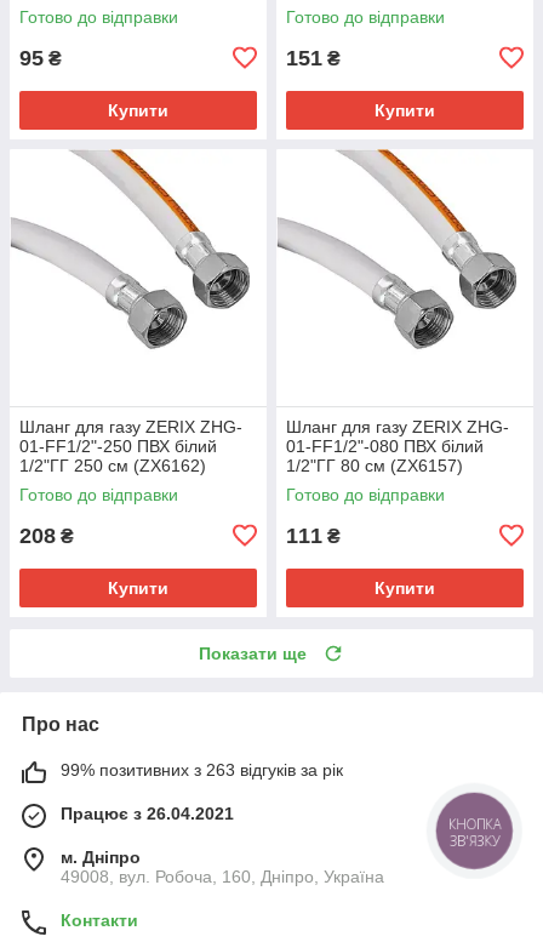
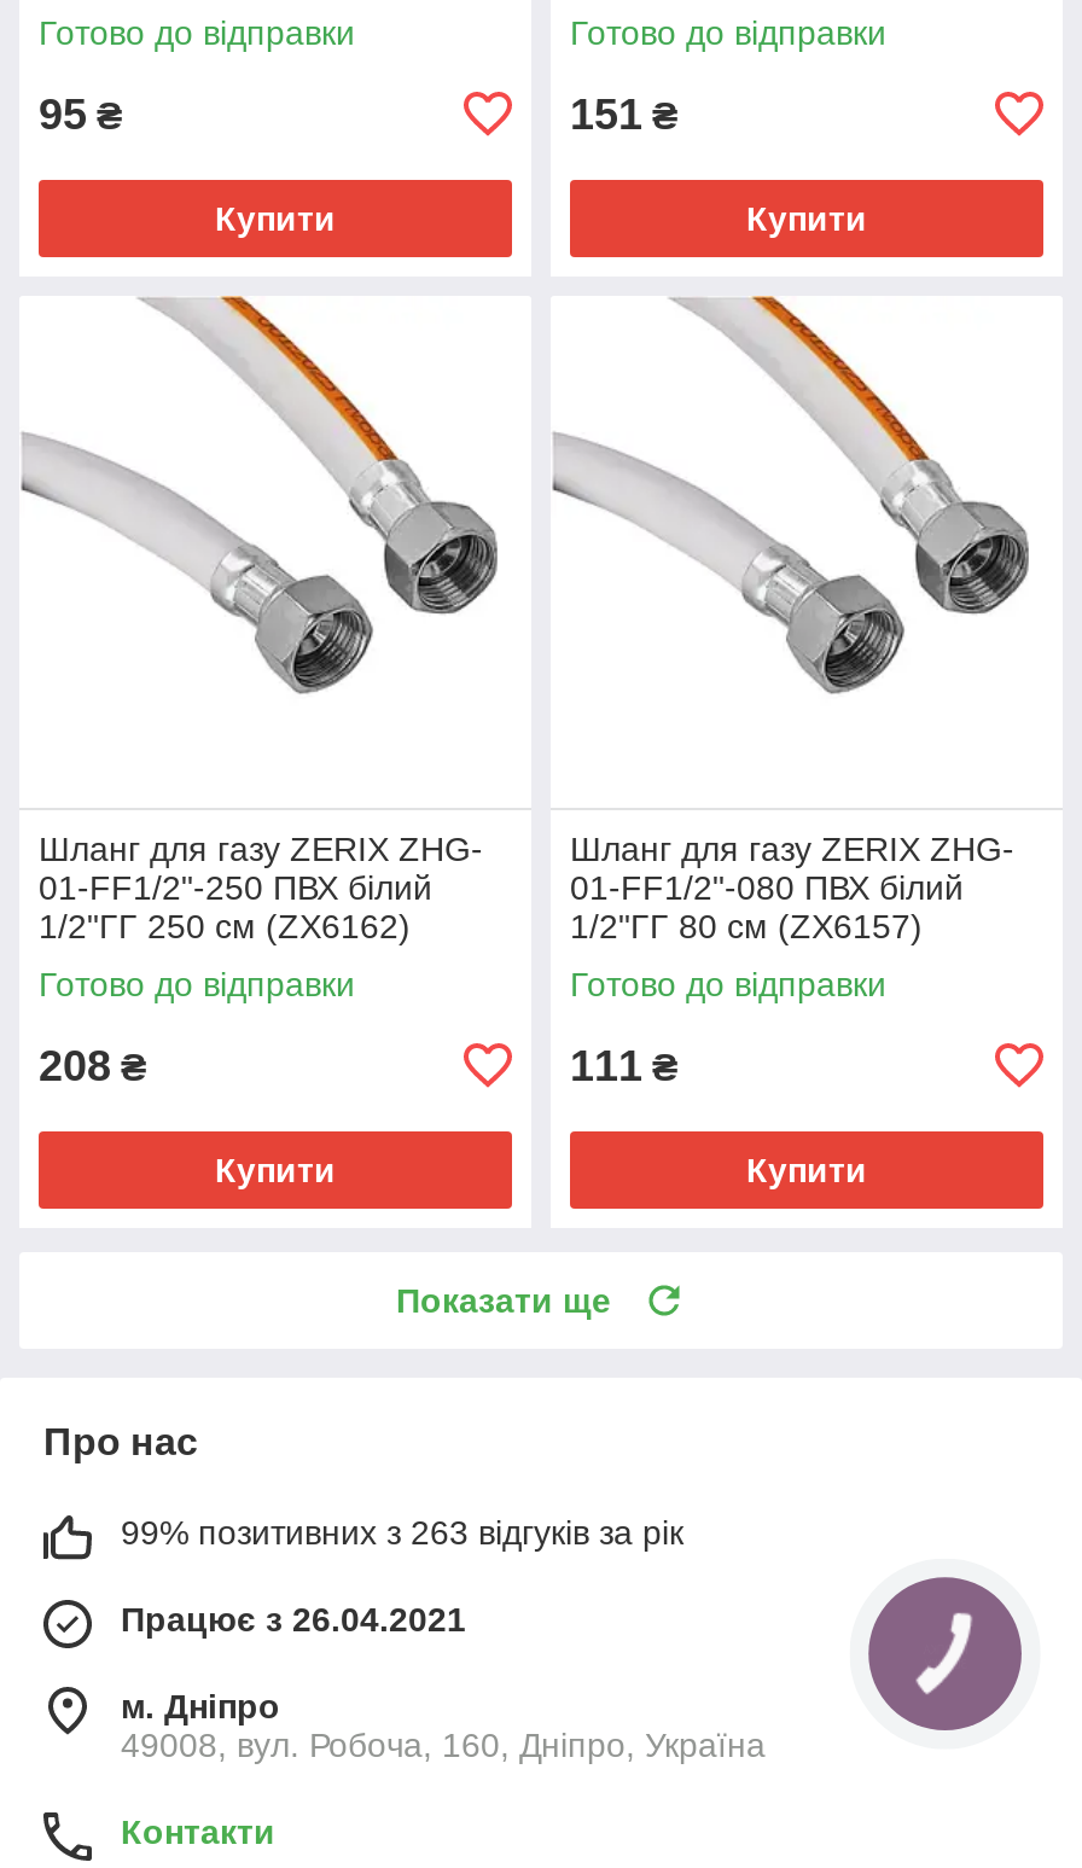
- КНОПКА
- ЗВ'ЯЗКУ
